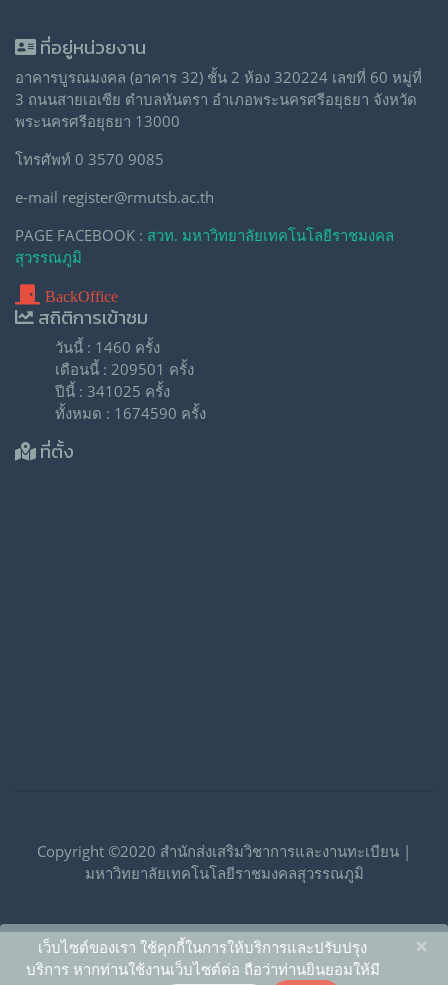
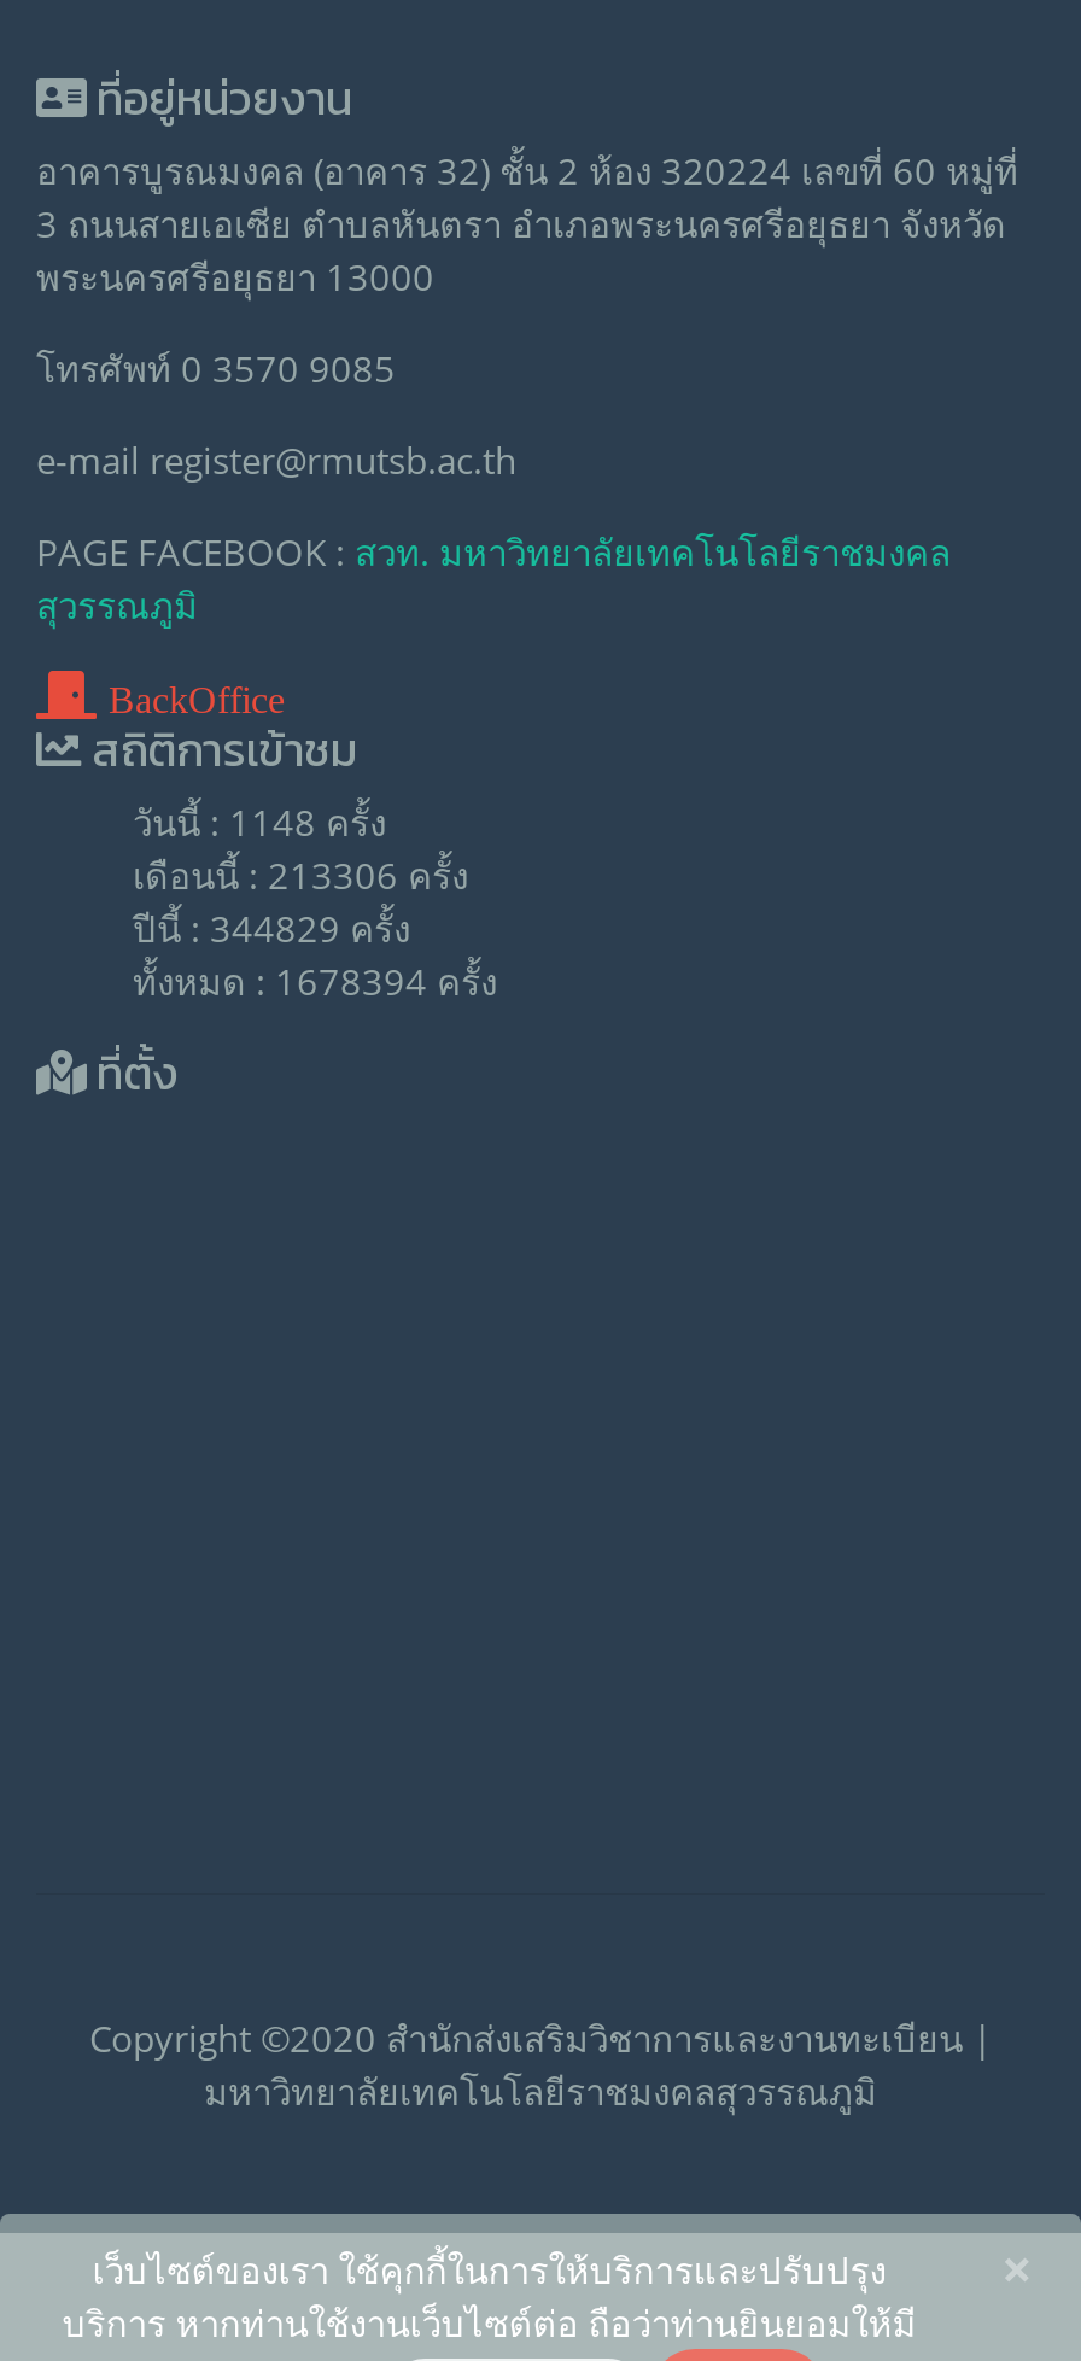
- วันนี้ : 1460 ครั้ง
+ วันนี้ : 1148 ครั้ง

- เดือนนี้ : 209501 ครั้ง
+ เดือนนี้ : 213306 ครั้ง

- ปีนี้ : 341025 ครั้ง
+ ปีนี้ : 344829 ครั้ง

- ทั้งหมด : 1674590 ครั้ง
+ ทั้งหมด : 1678394 ครั้ง
